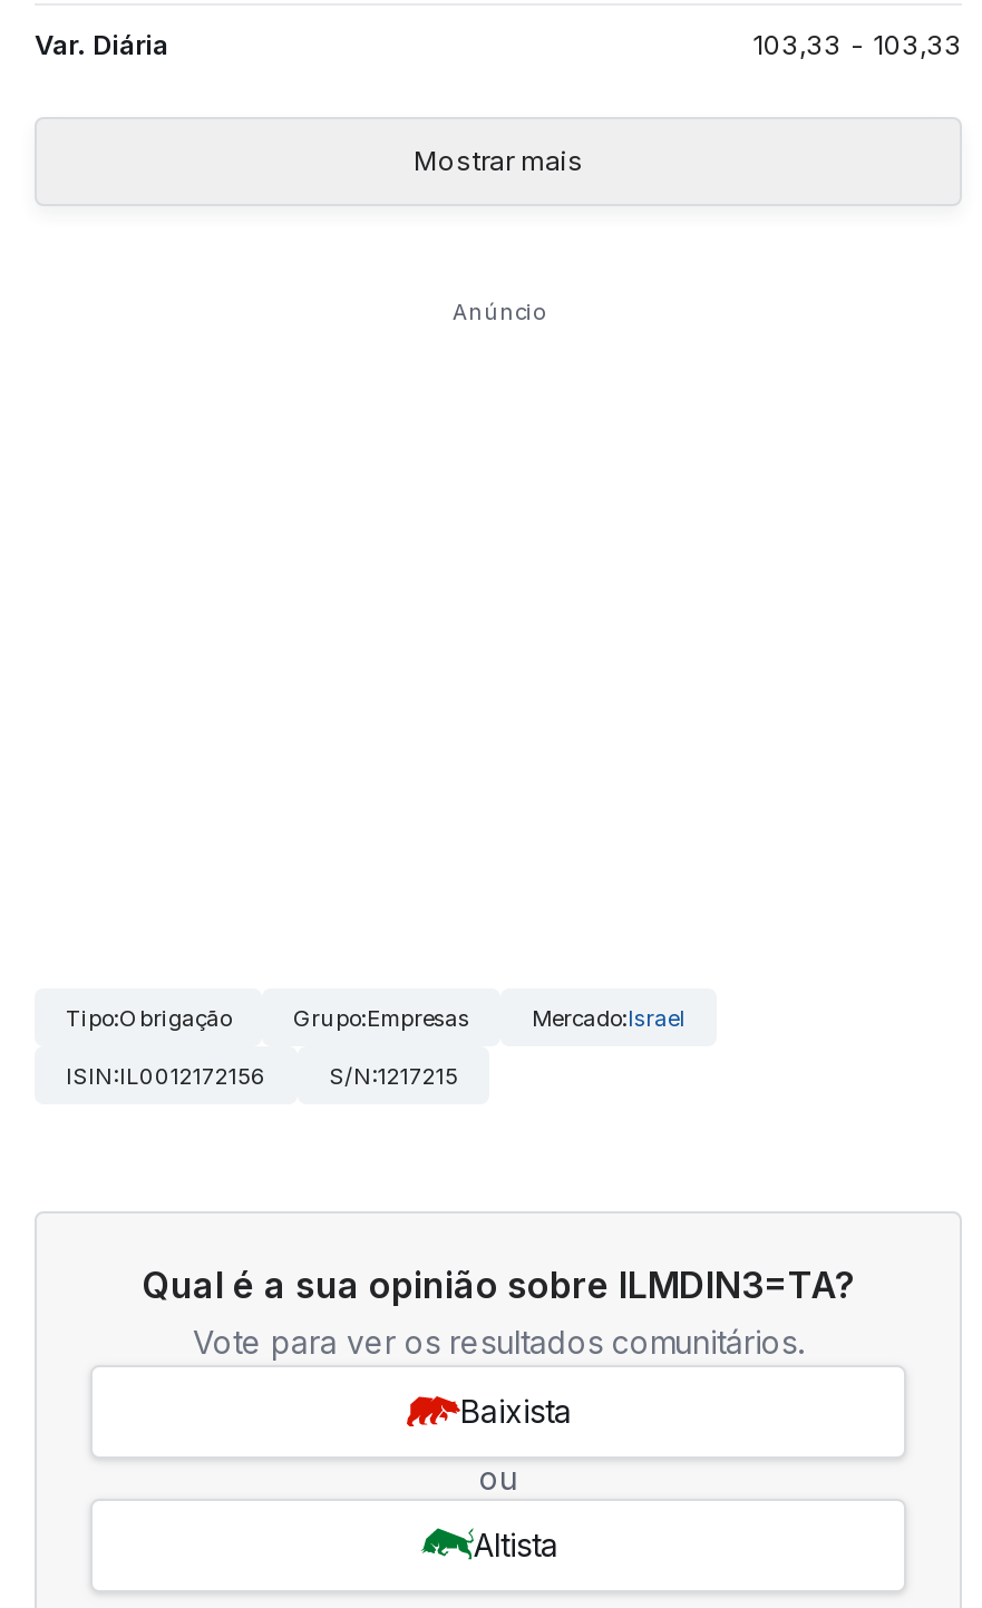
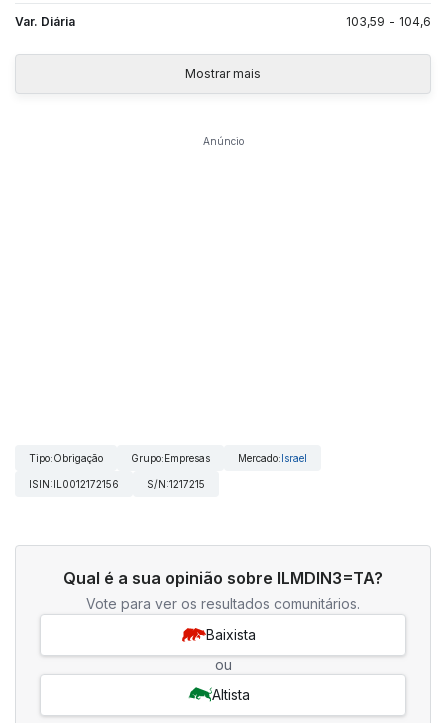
- 103,33 - 103,33
+ 103,59 - 104,6
